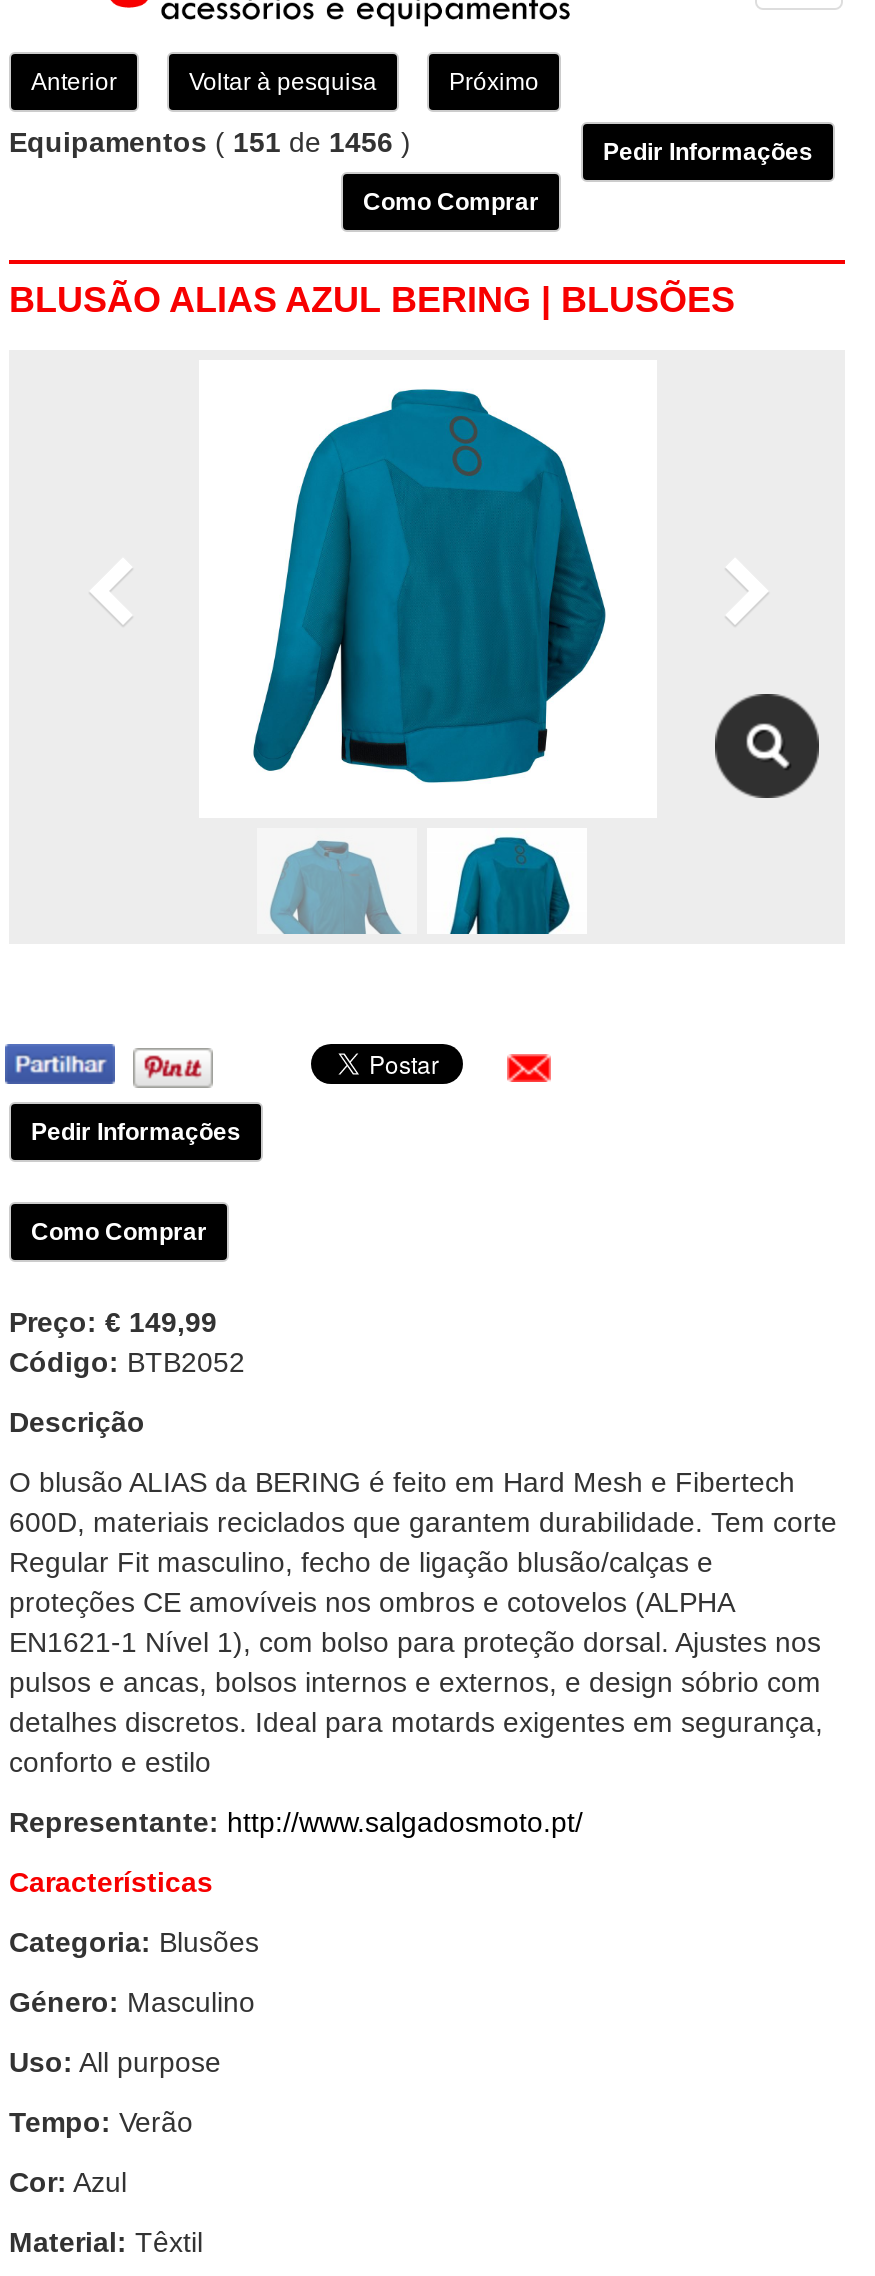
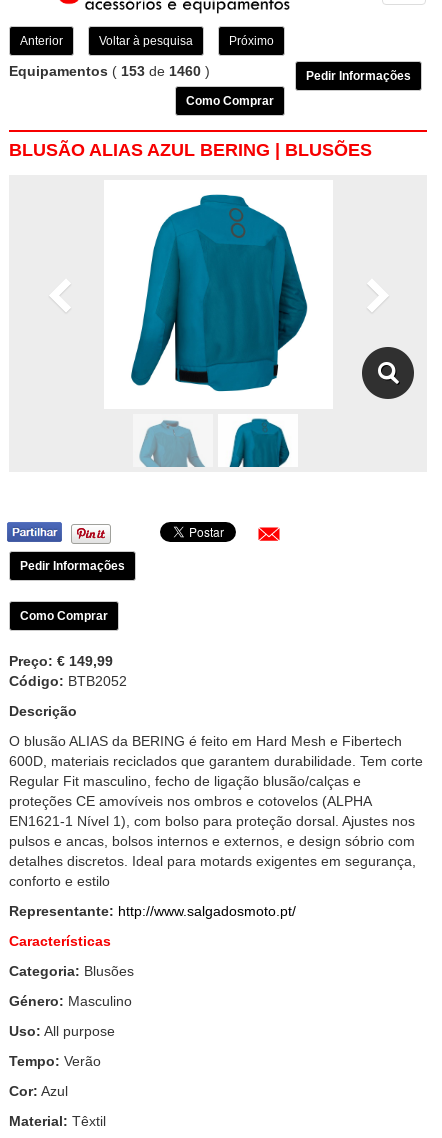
- Equipamentos (151 de 1456)
+ Equipamentos (153 de 1460)
